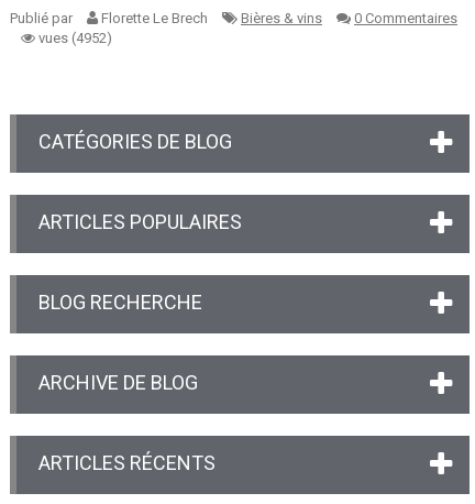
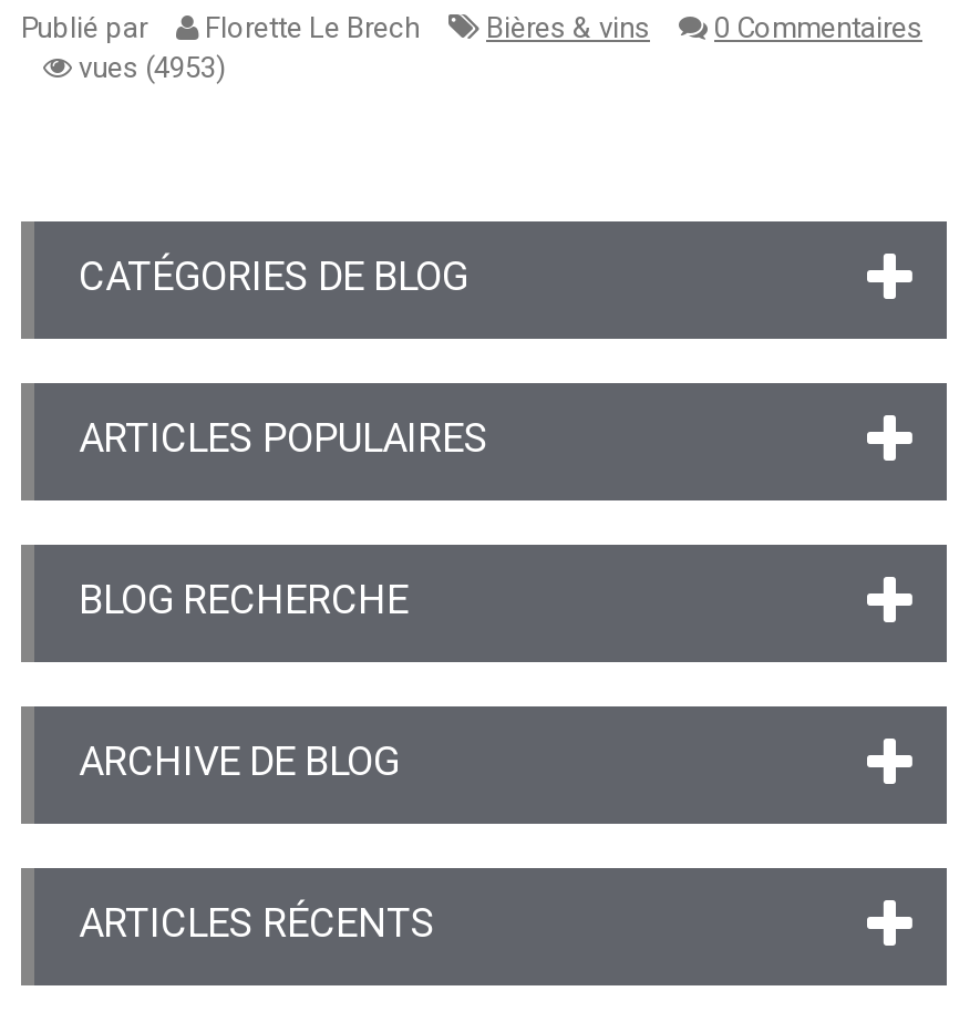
- vues (4952)
+ vues (4953)
